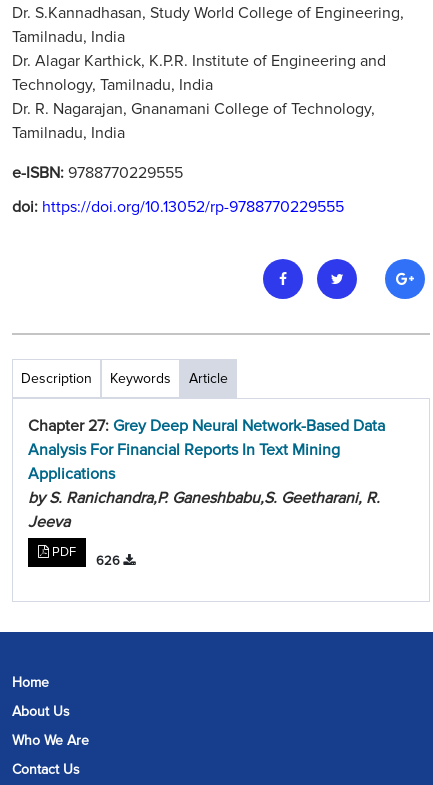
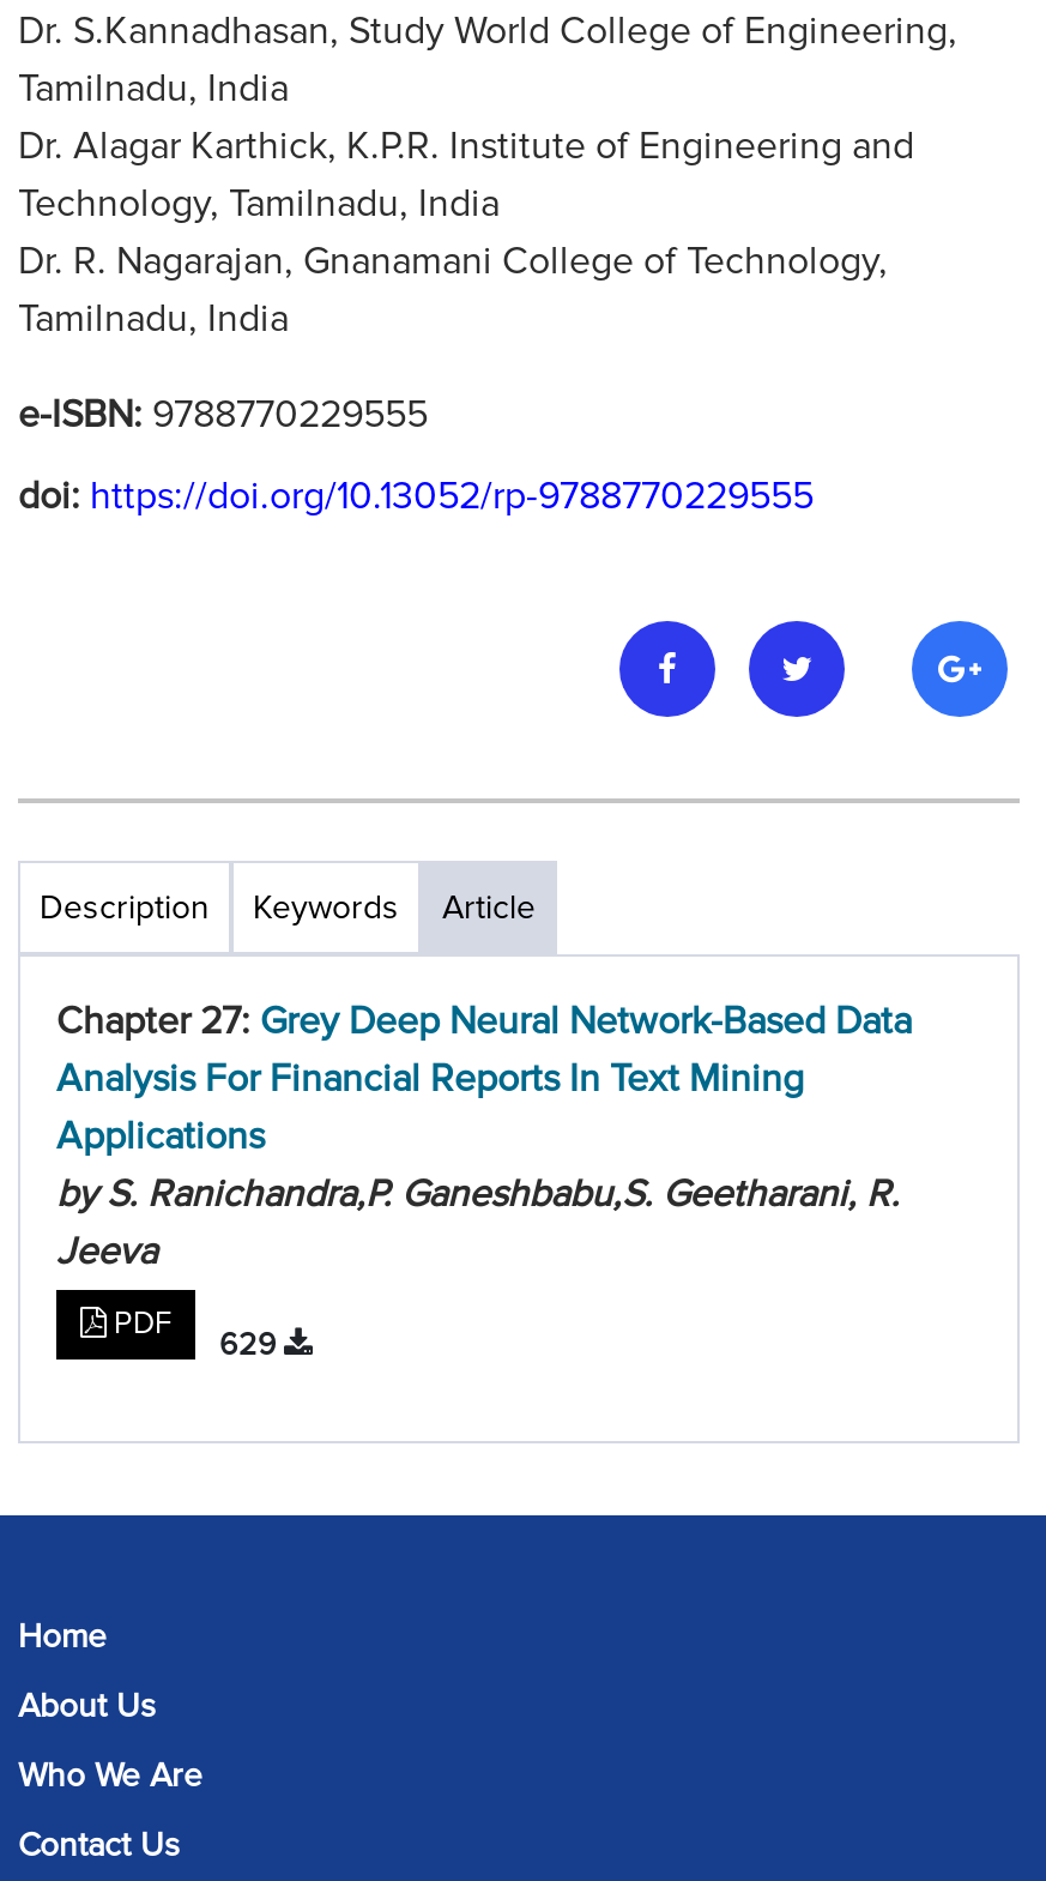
- 626
+ 629
